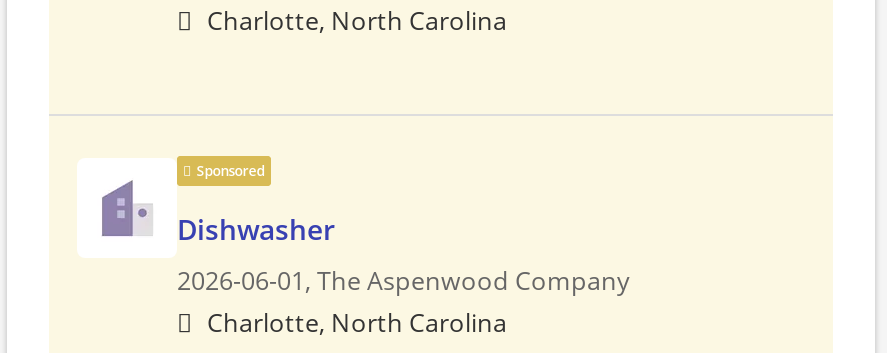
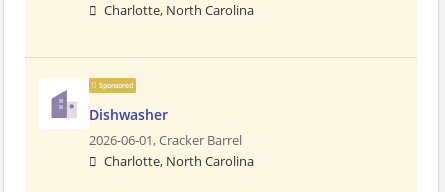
- 2026-06-01, The Aspenwood Company
+ 2026-06-01, Cracker Barrel
